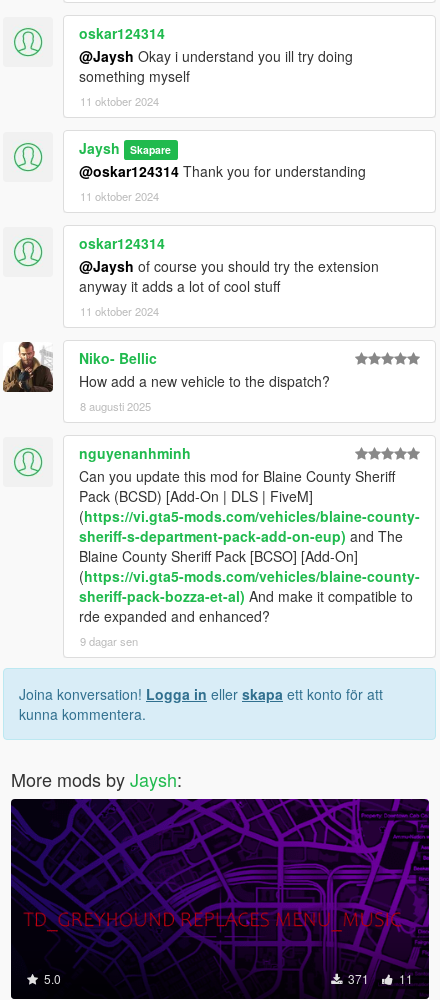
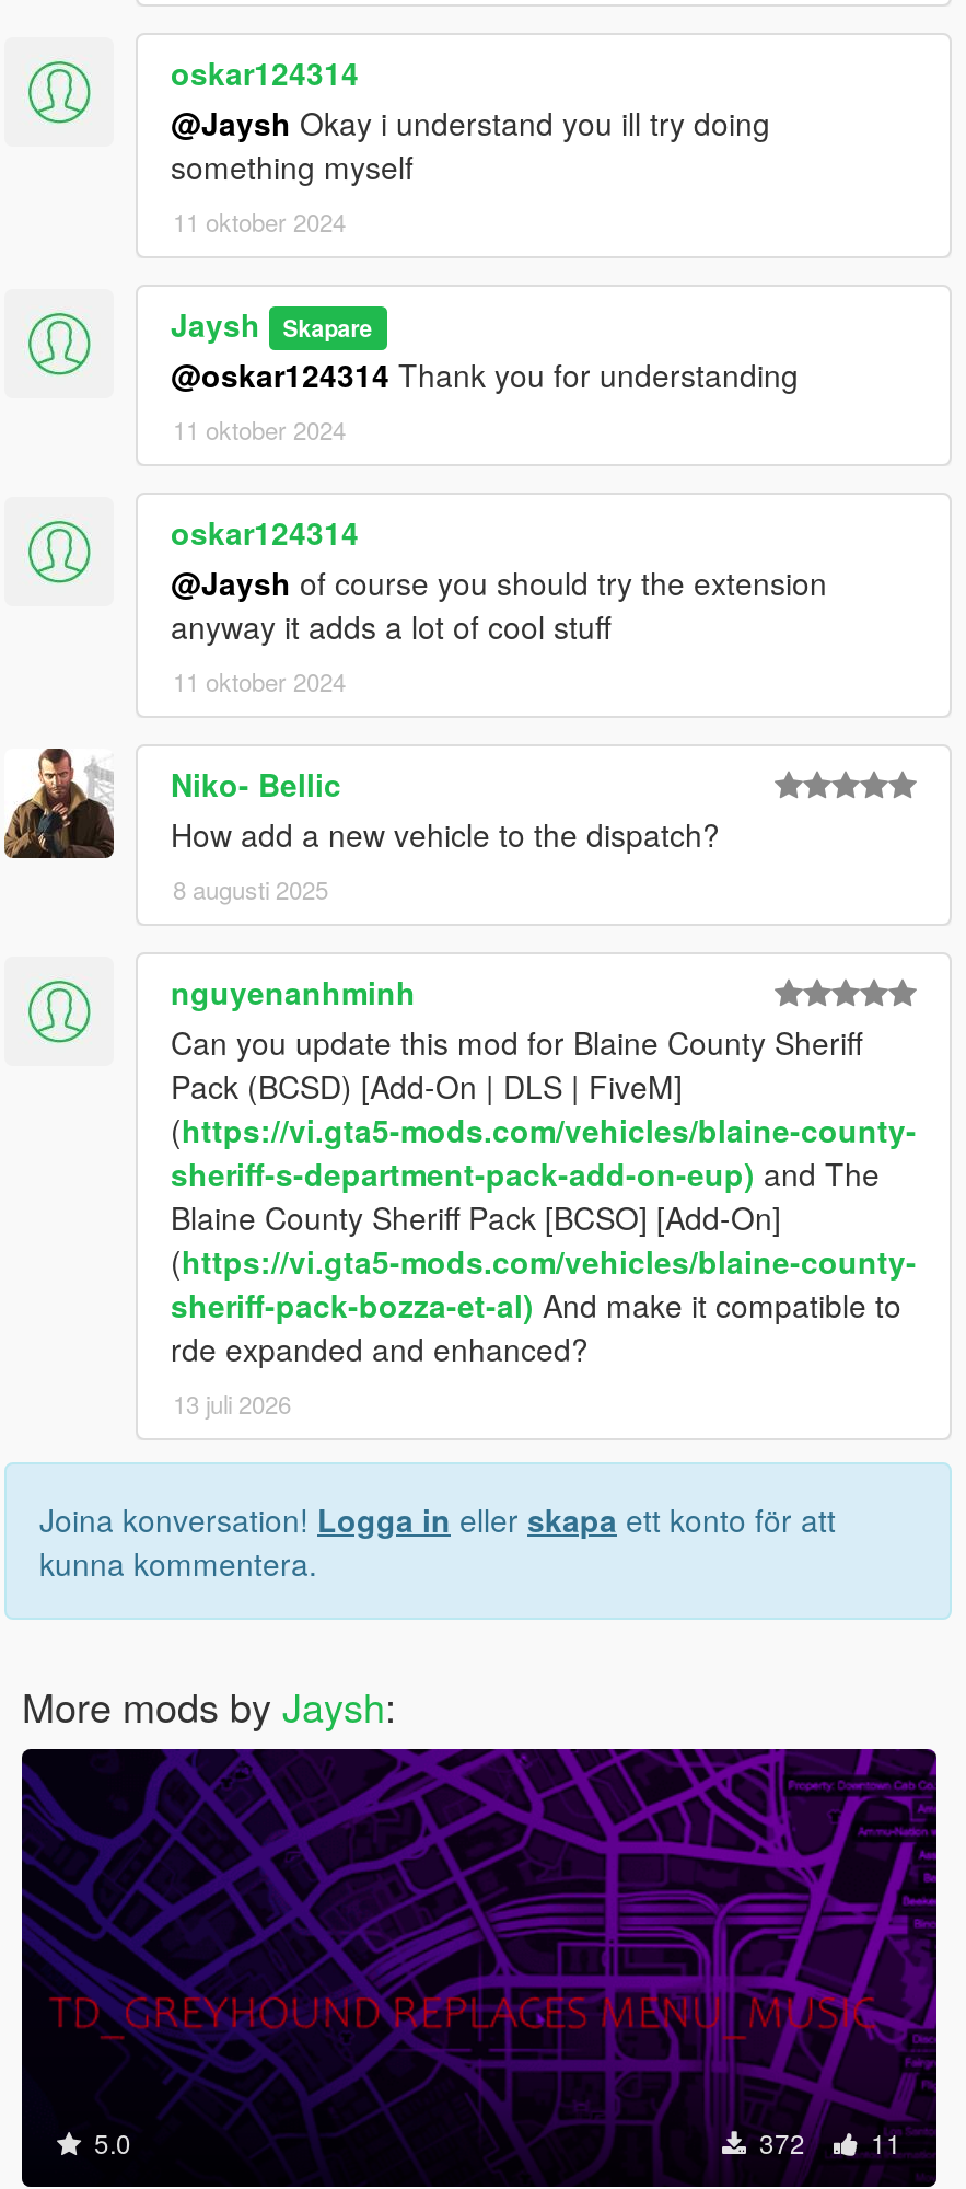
- 9 dagar sen
+ 13 juli 2026

- 371 11
+ 372 11
